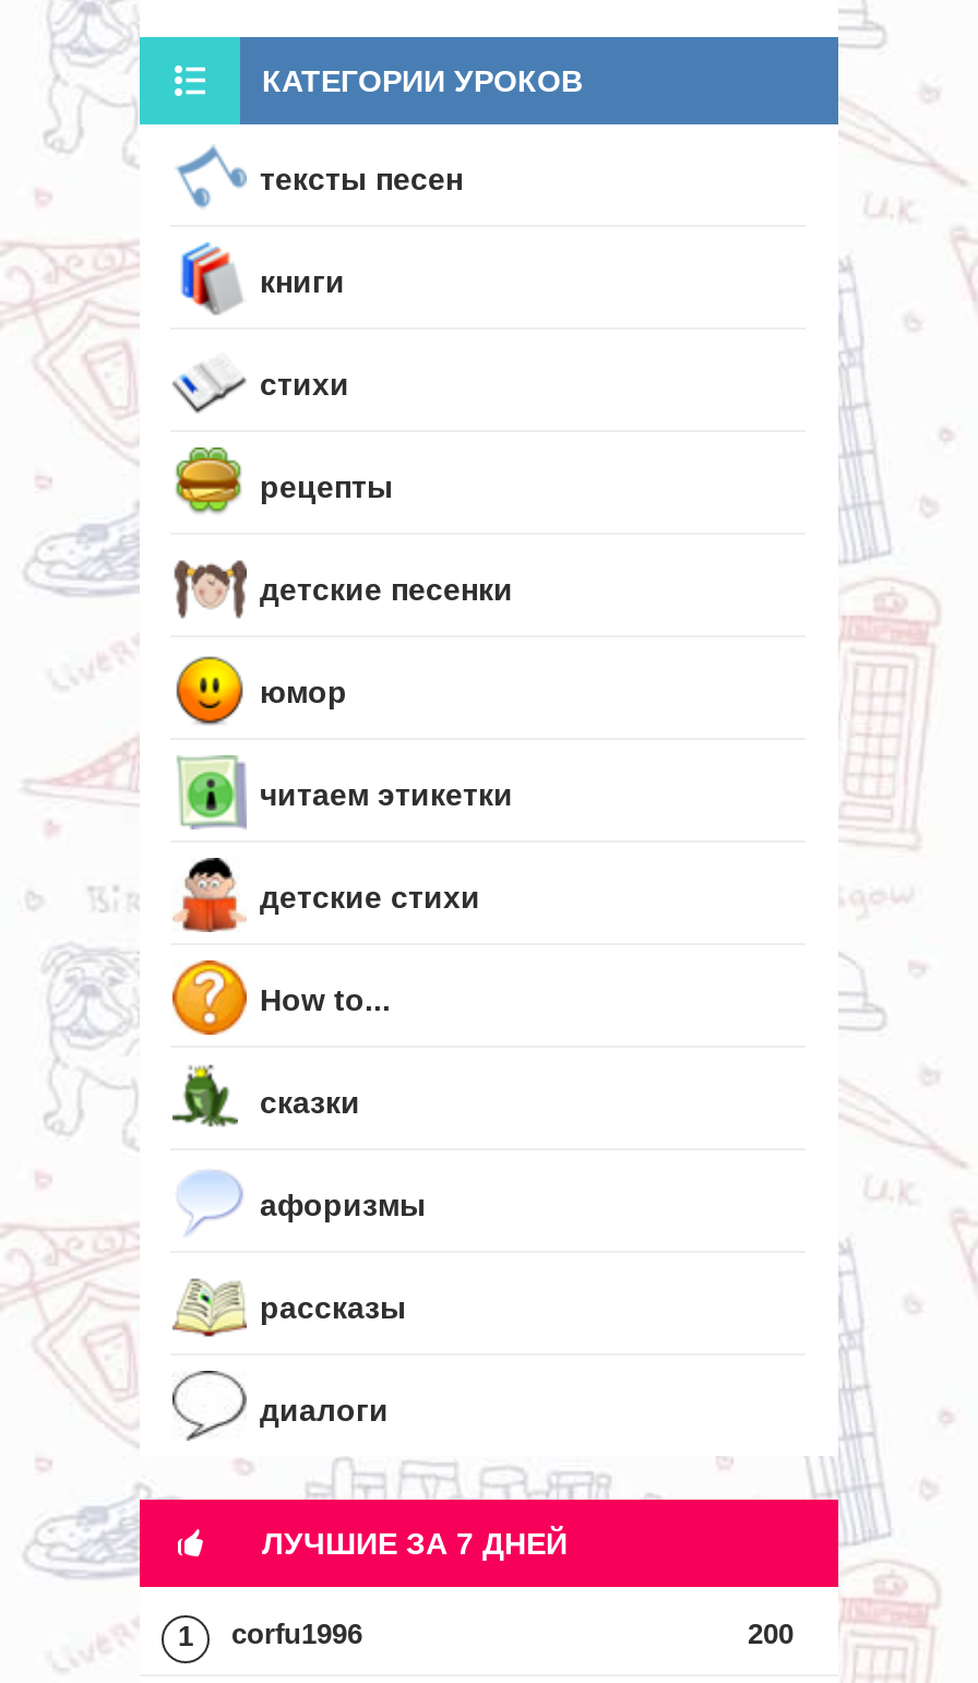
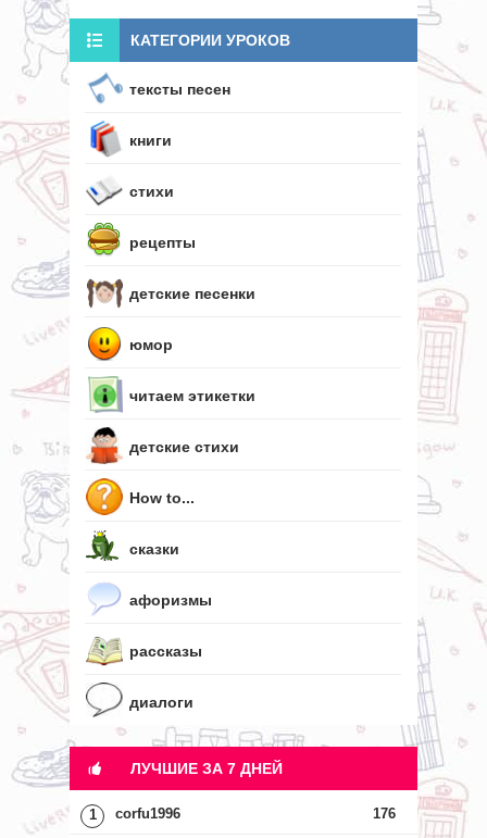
- 200
+ 176
